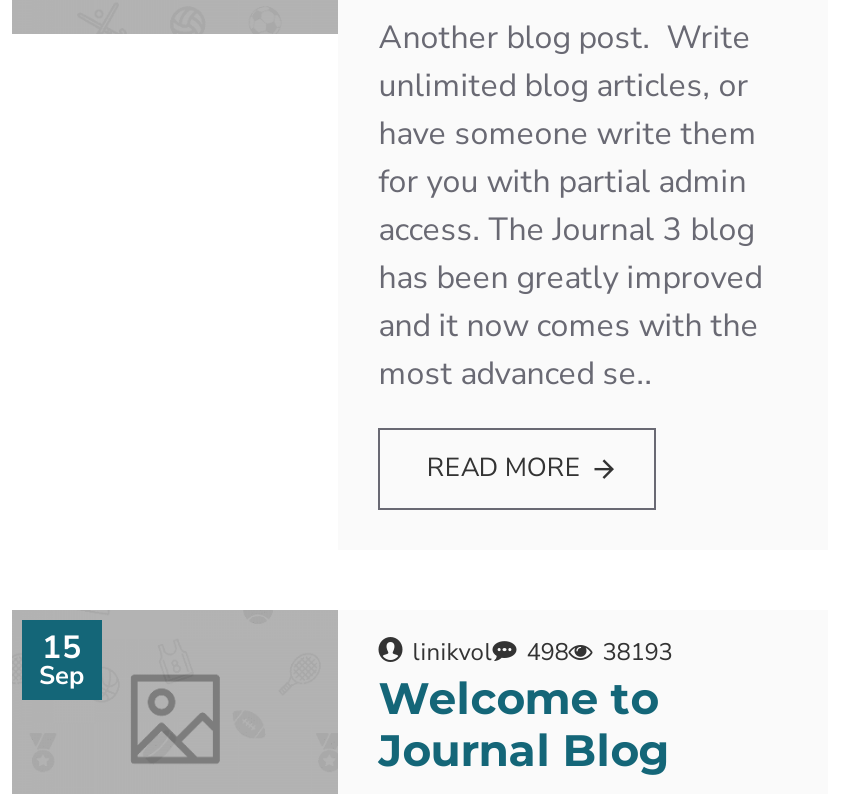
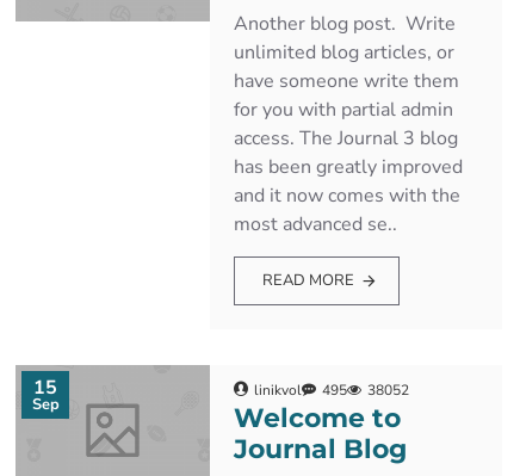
- 498
+ 495

- 38193
+ 38052
